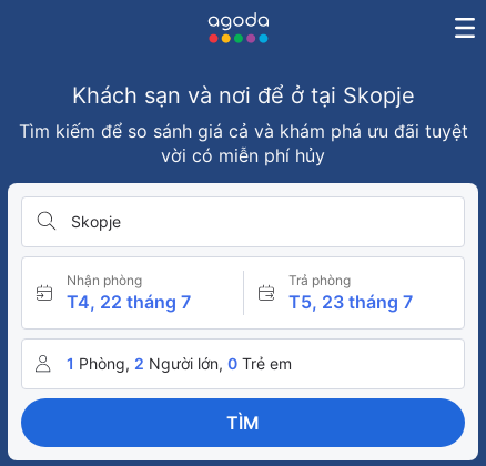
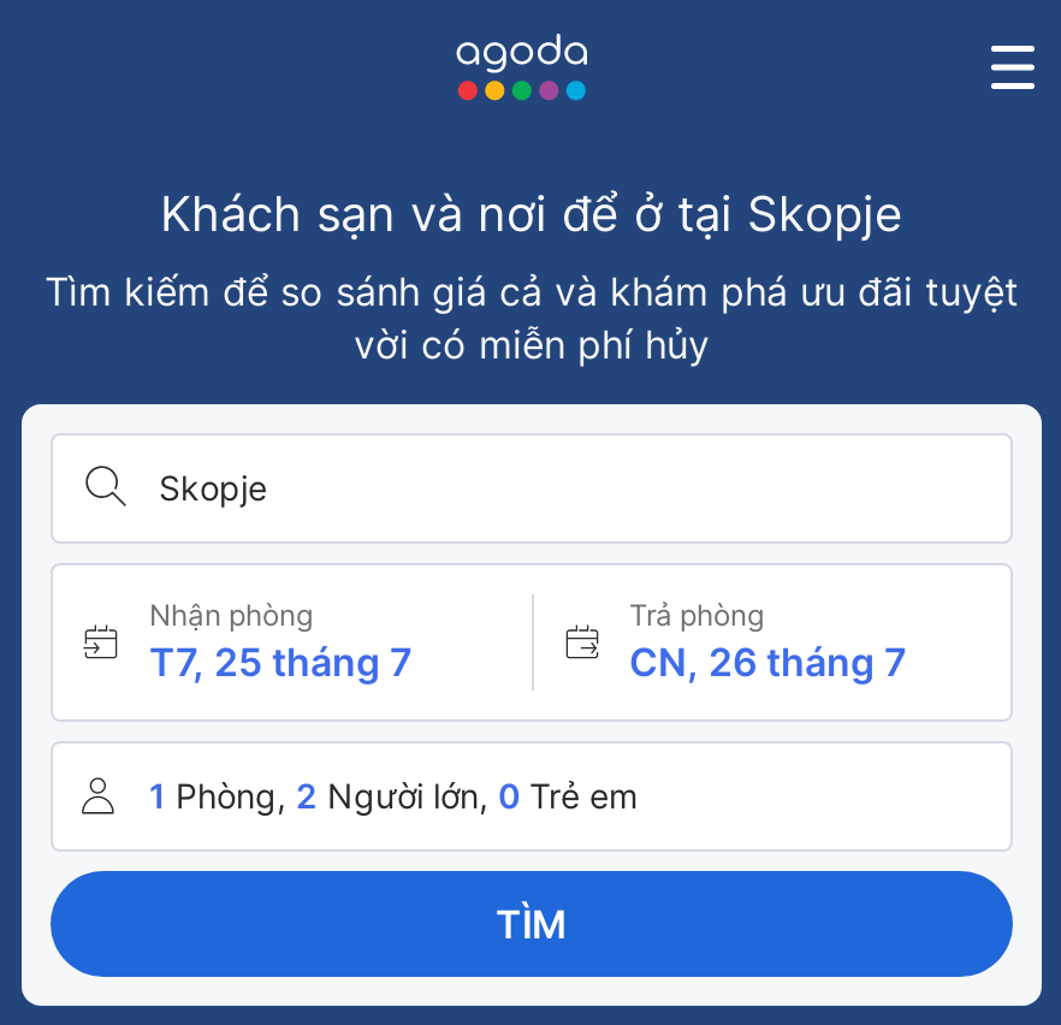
- T4, 22 tháng 7
+ T7, 25 tháng 7

- T5, 23 tháng 7
+ CN, 26 tháng 7
